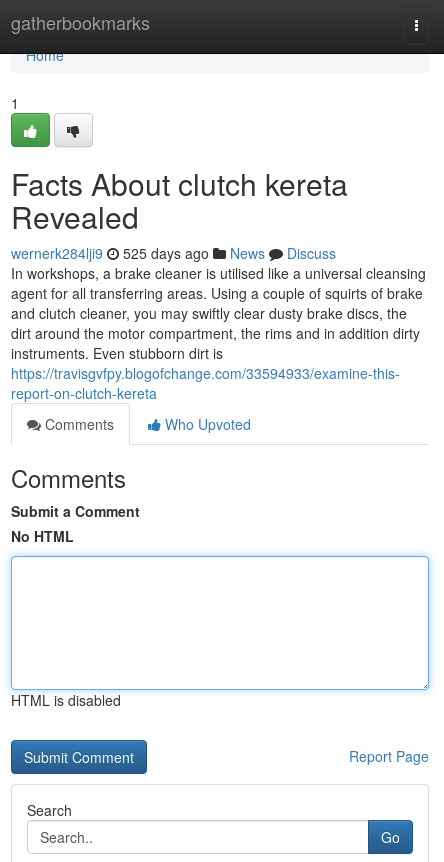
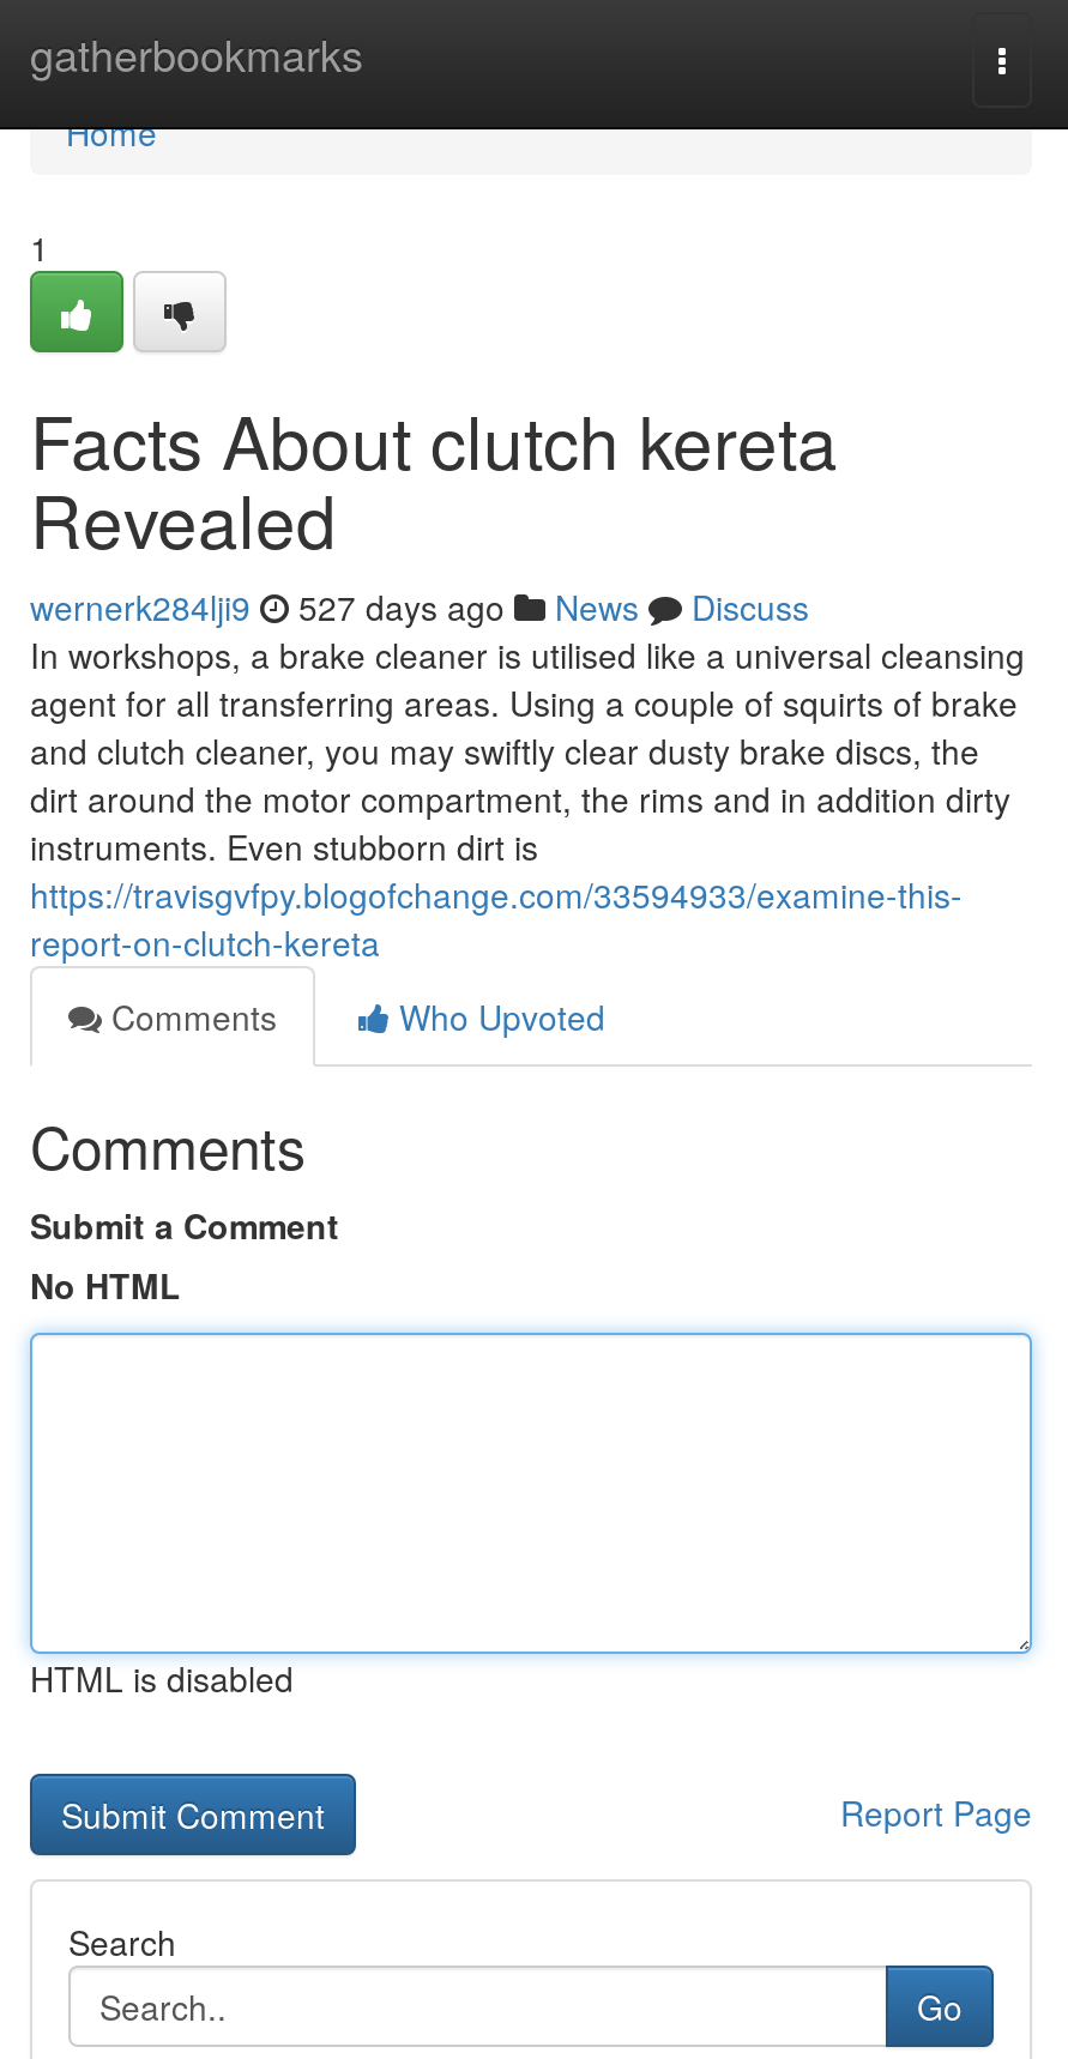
- wernerk284lji9 525 days ago News Discuss
+ wernerk284lji9 527 days ago News Discuss
